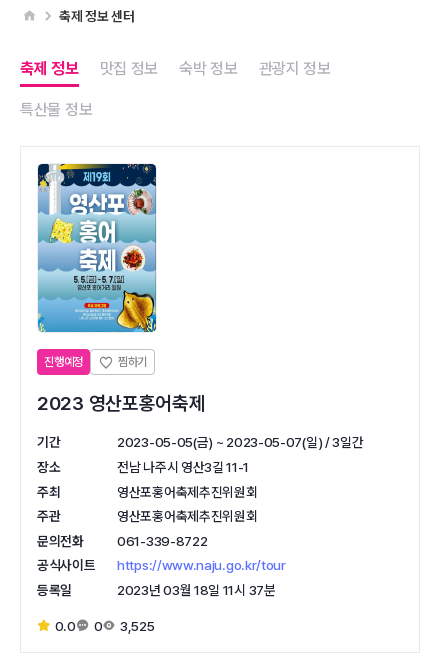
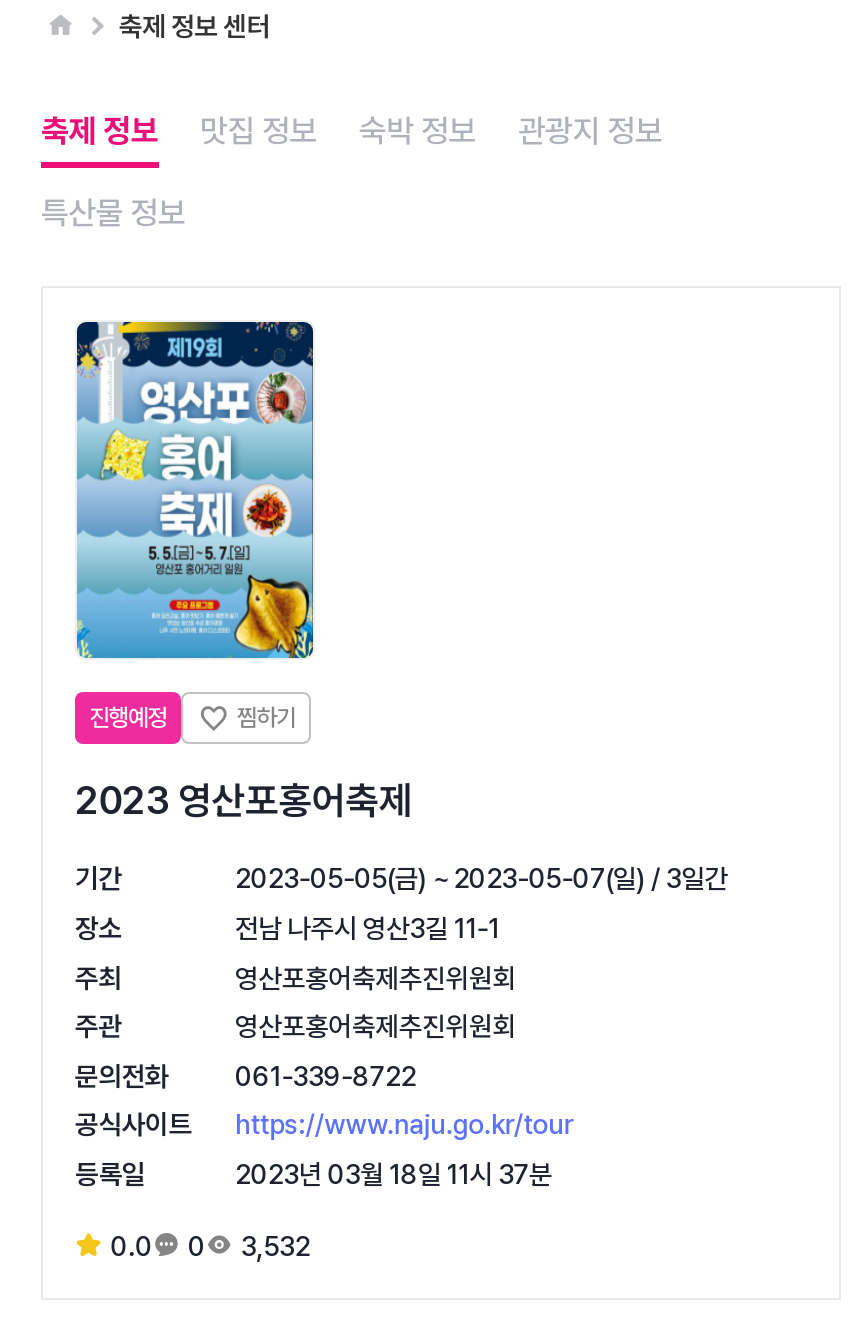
- 0.0 0 3,525
+ 0.0 0 3,532
